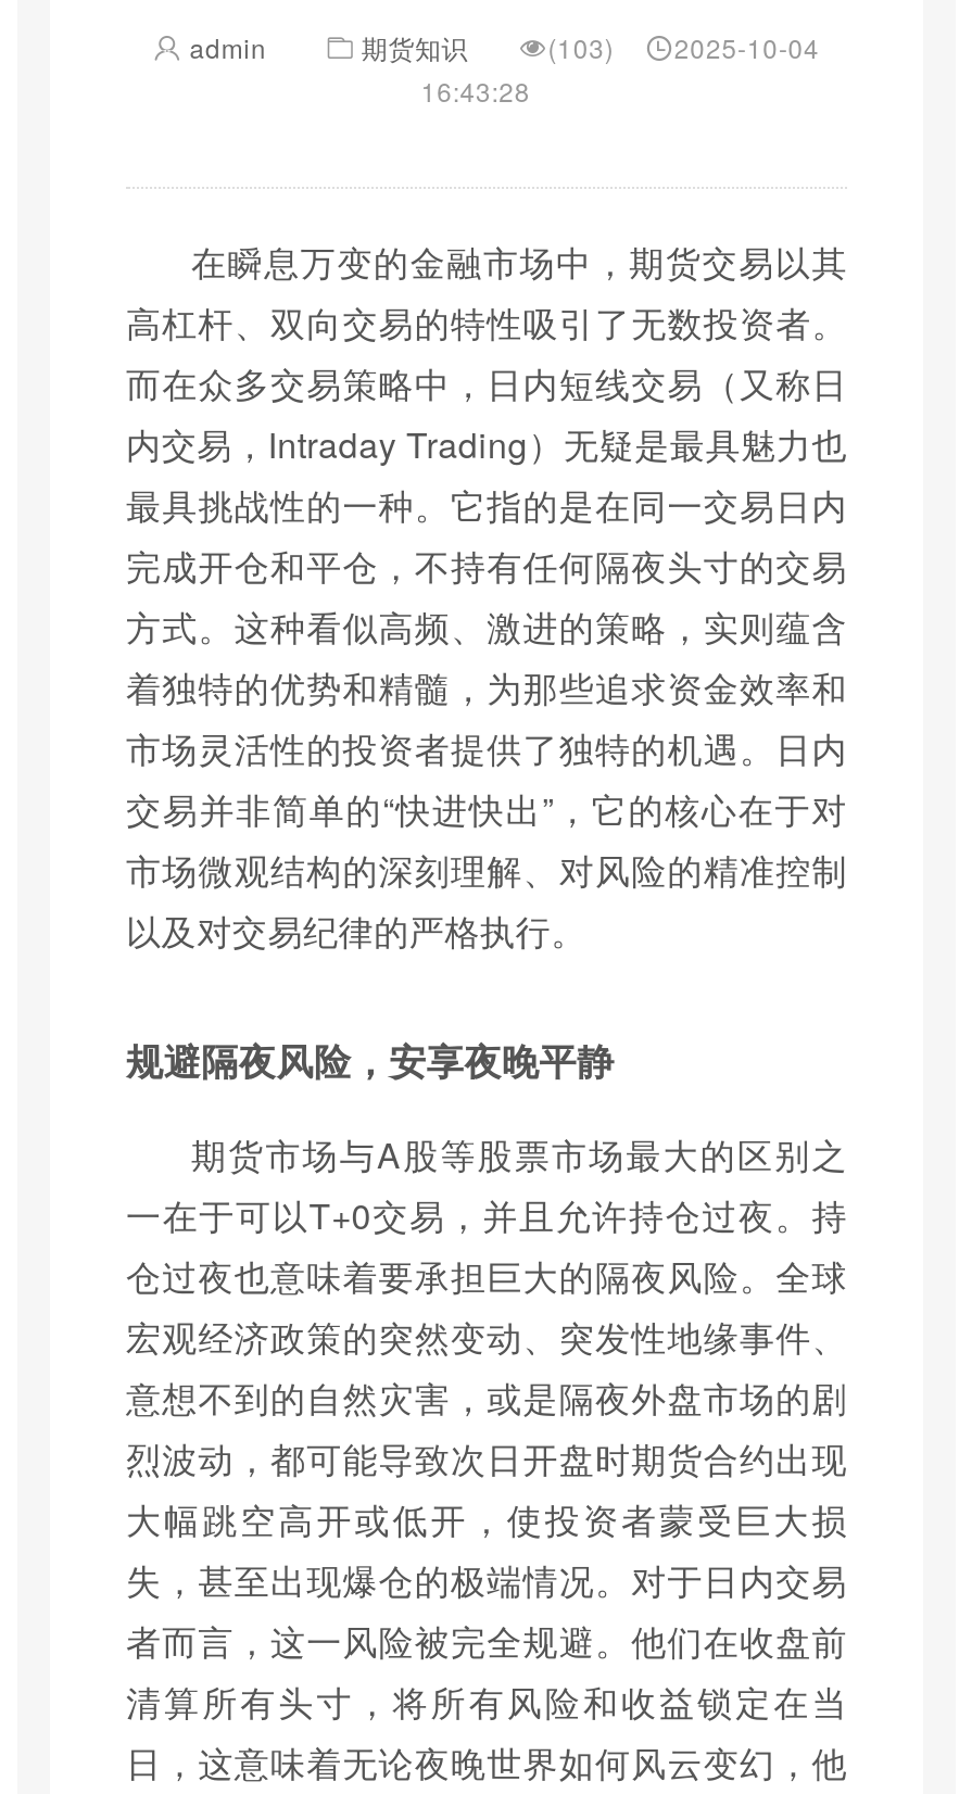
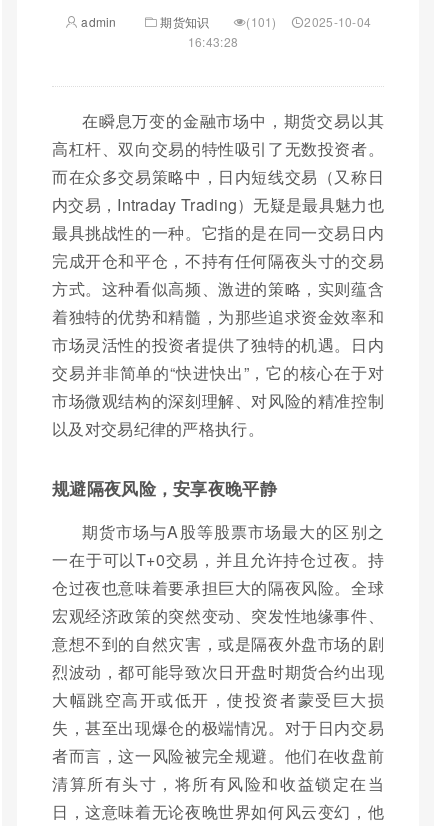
- (103) 2025-10-04
+ (101) 2025-10-04
